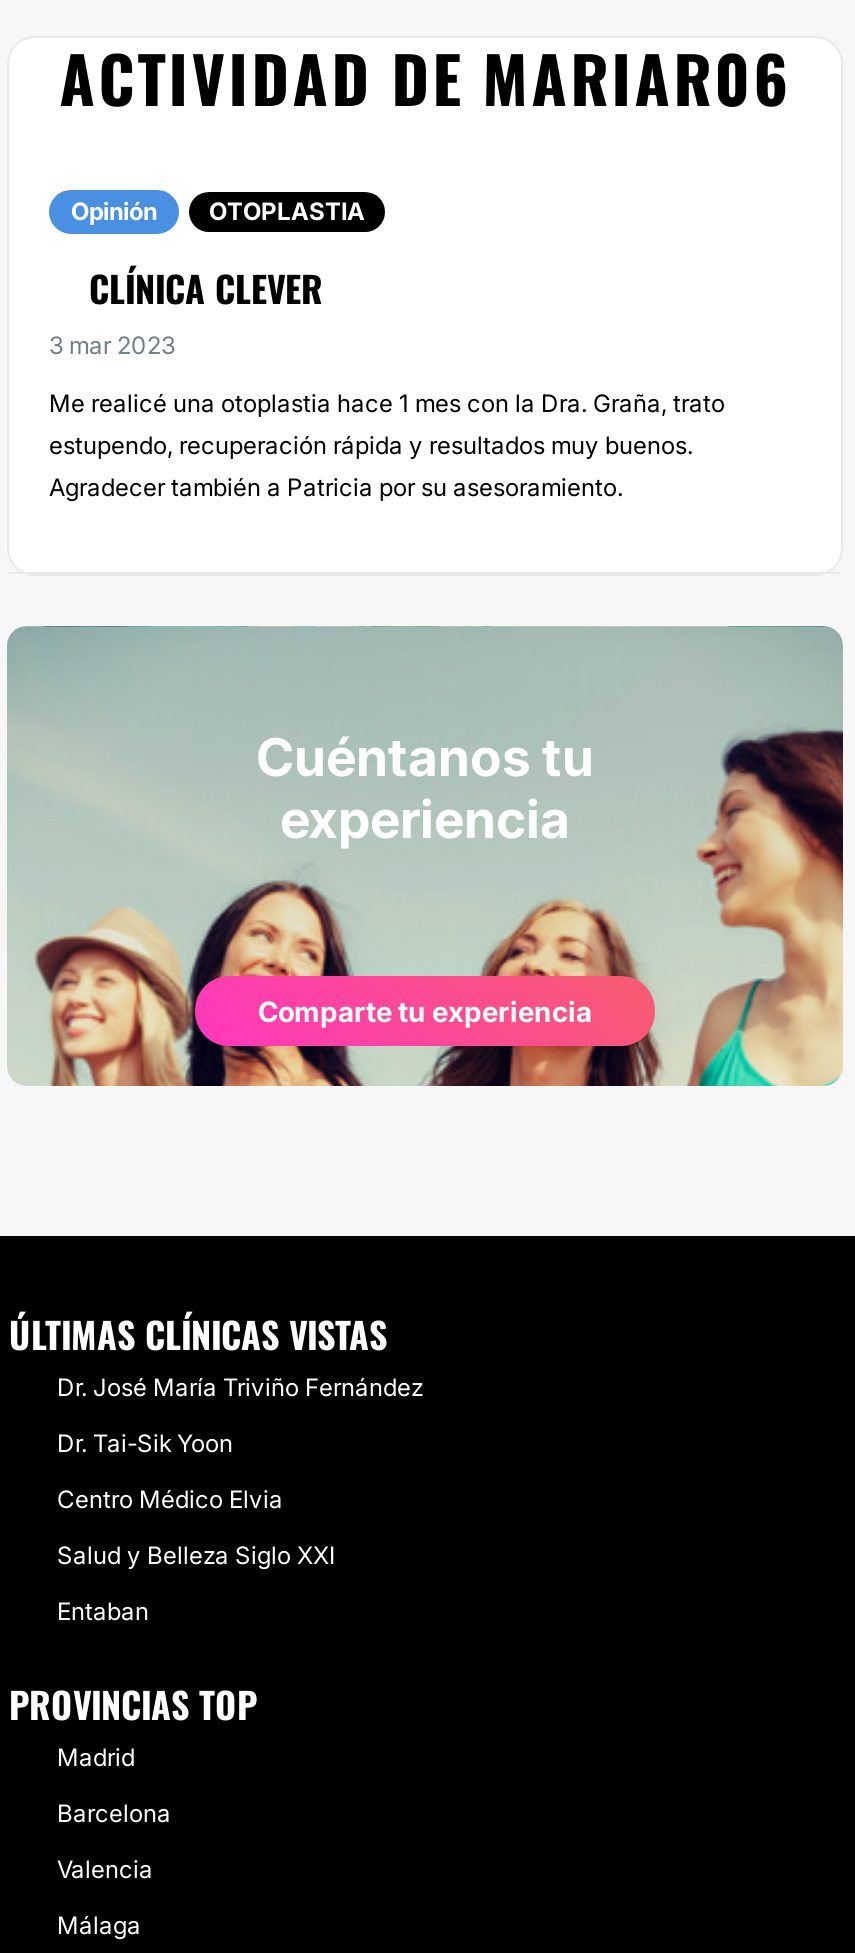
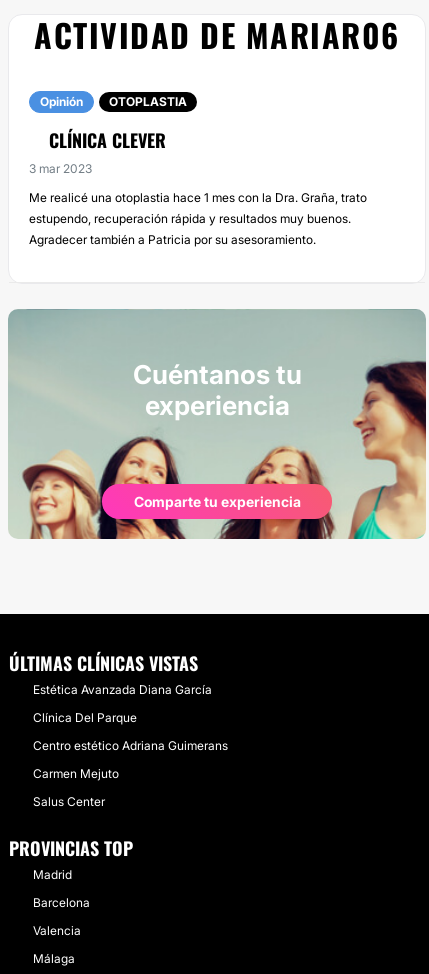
- Dr. José María Triviño Fernández
+ Estética Avanzada Diana García

- Dr. Tai-Sik Yoon
+ Clínica Del Parque

- Centro Médico Elvia
+ Centro estético Adriana Guimerans

- Salud y Belleza Siglo XXI
+ Carmen Mejuto

- Entaban
+ Salus Center
